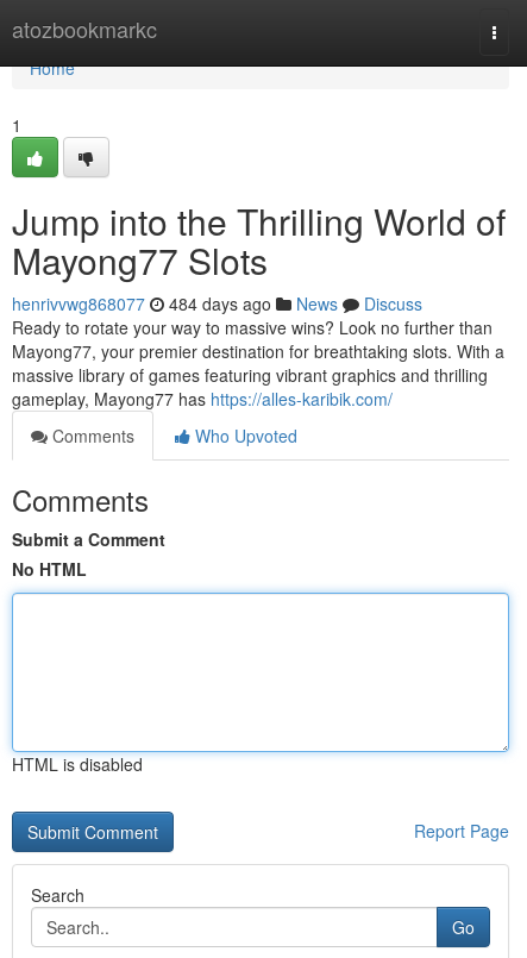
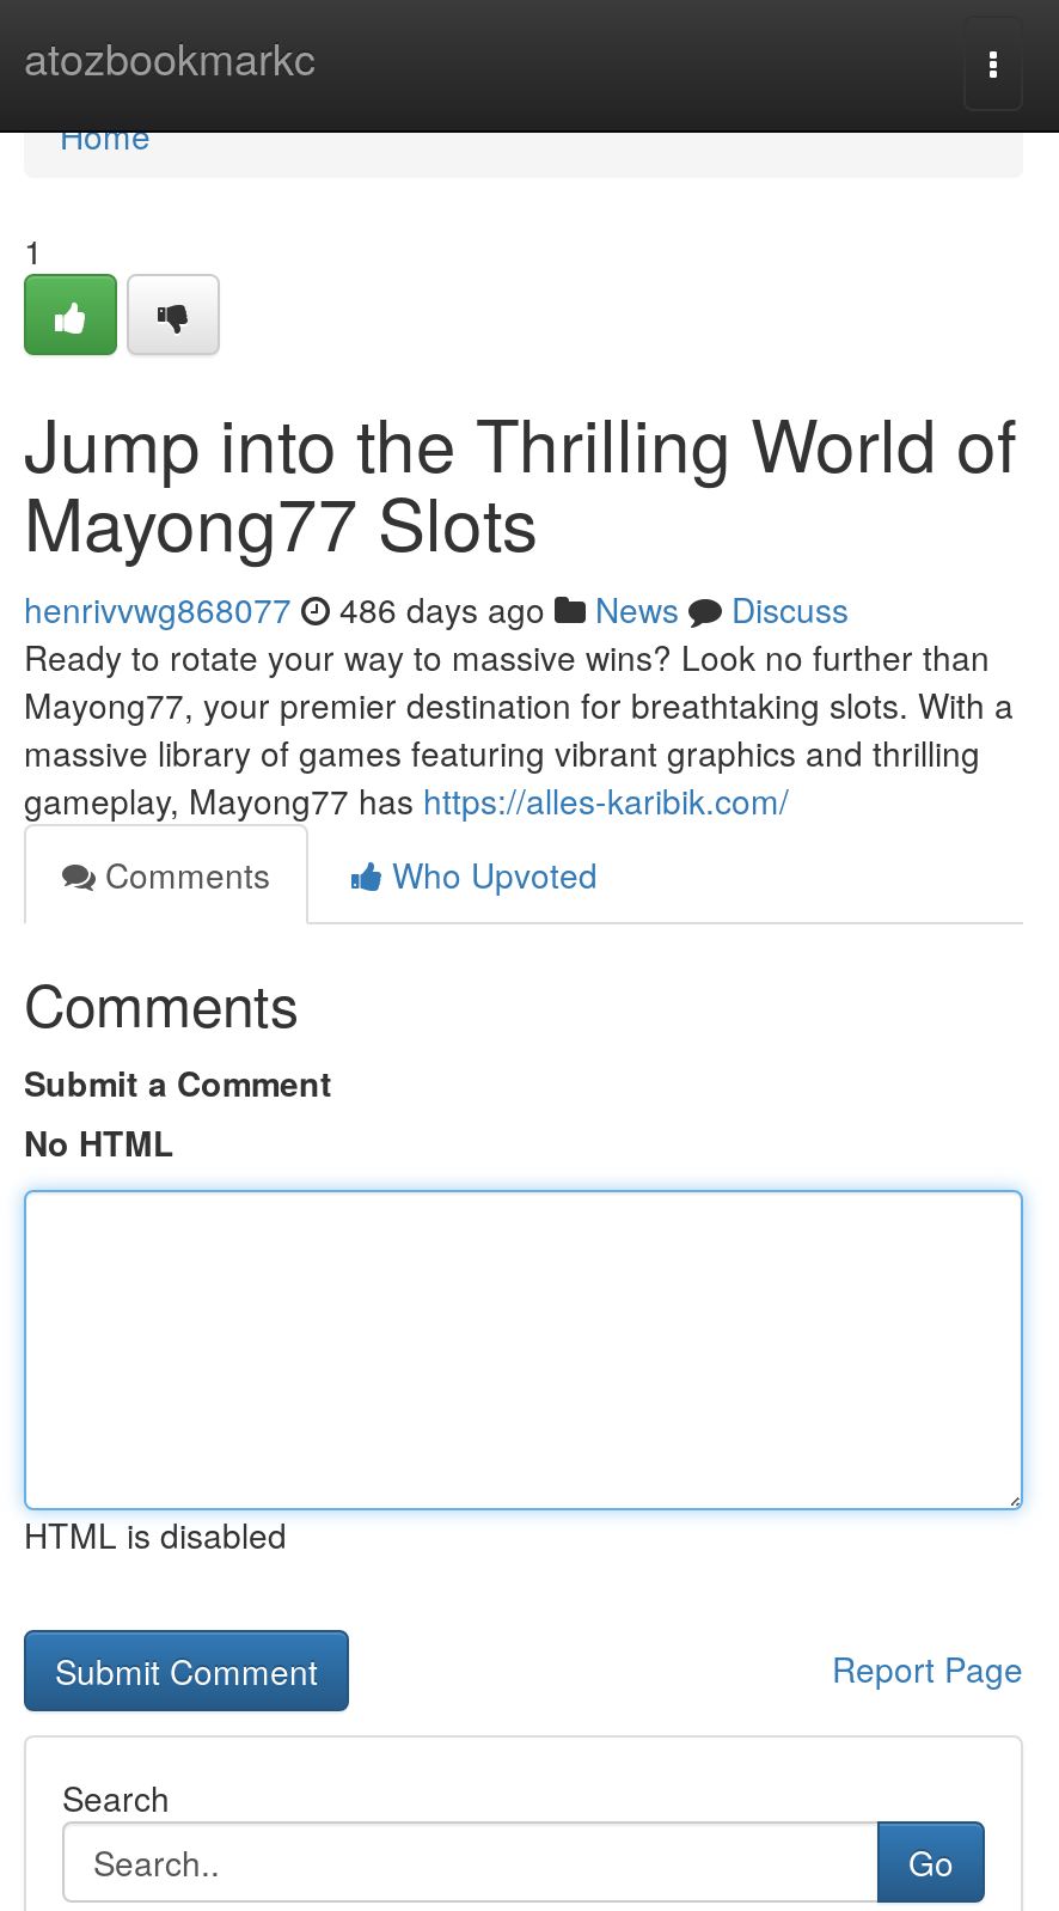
- henrivvwg868077 484 days ago News Discuss
+ henrivvwg868077 486 days ago News Discuss
